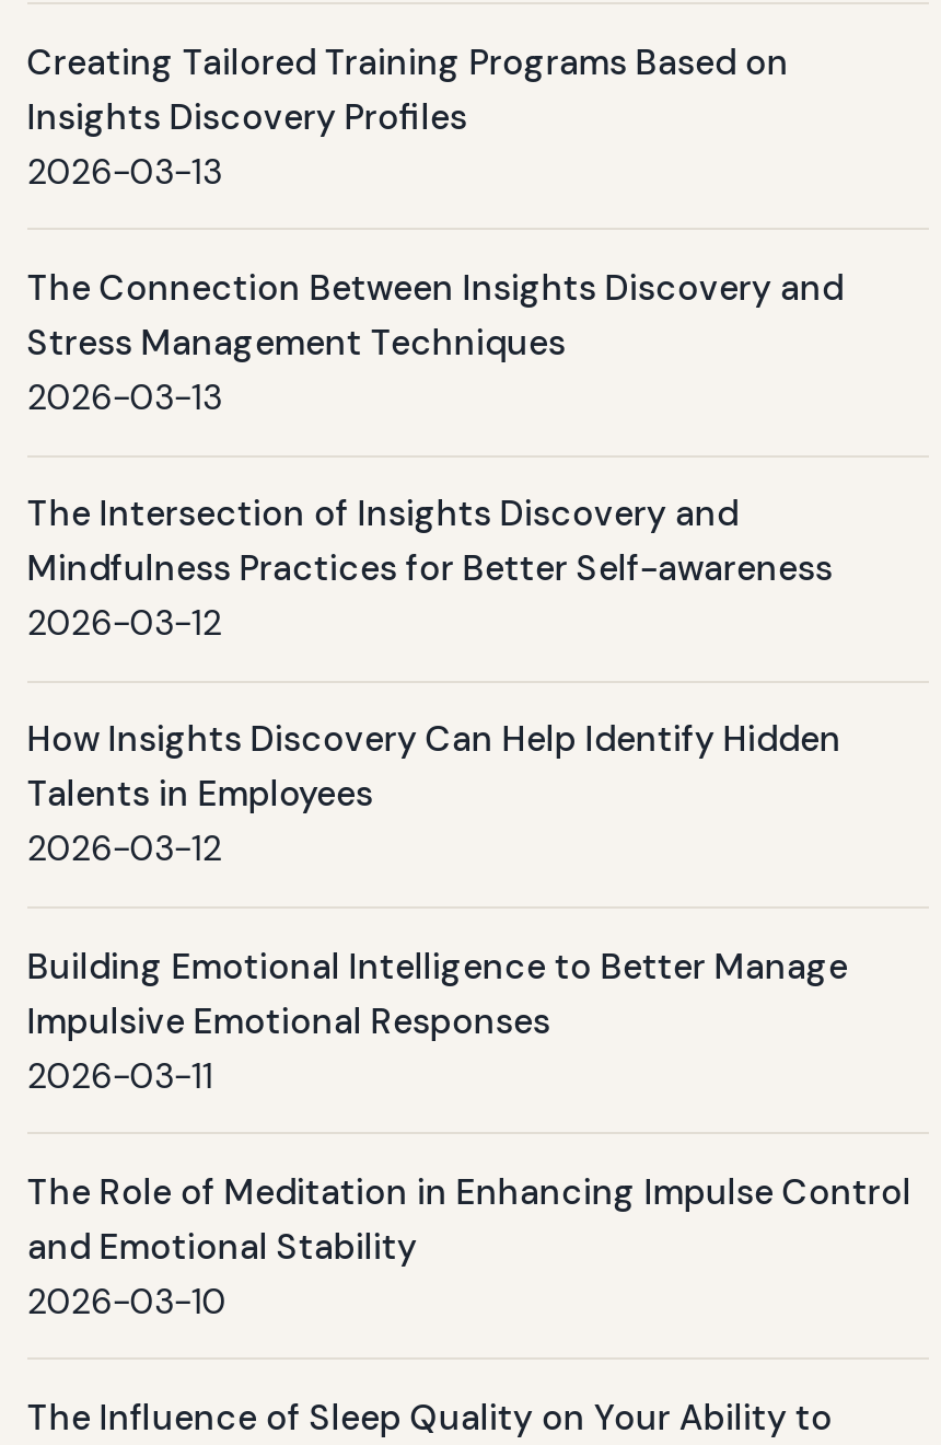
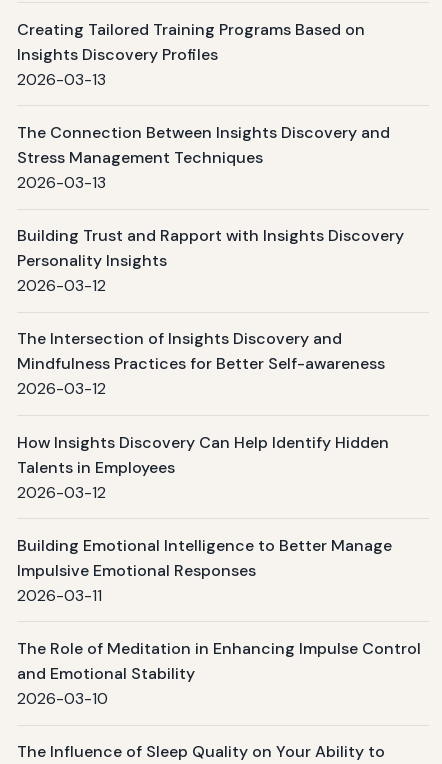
+ Building Trust and Rapport with Insights Discovery
+ Personality Insights
+ 2026-03-12
